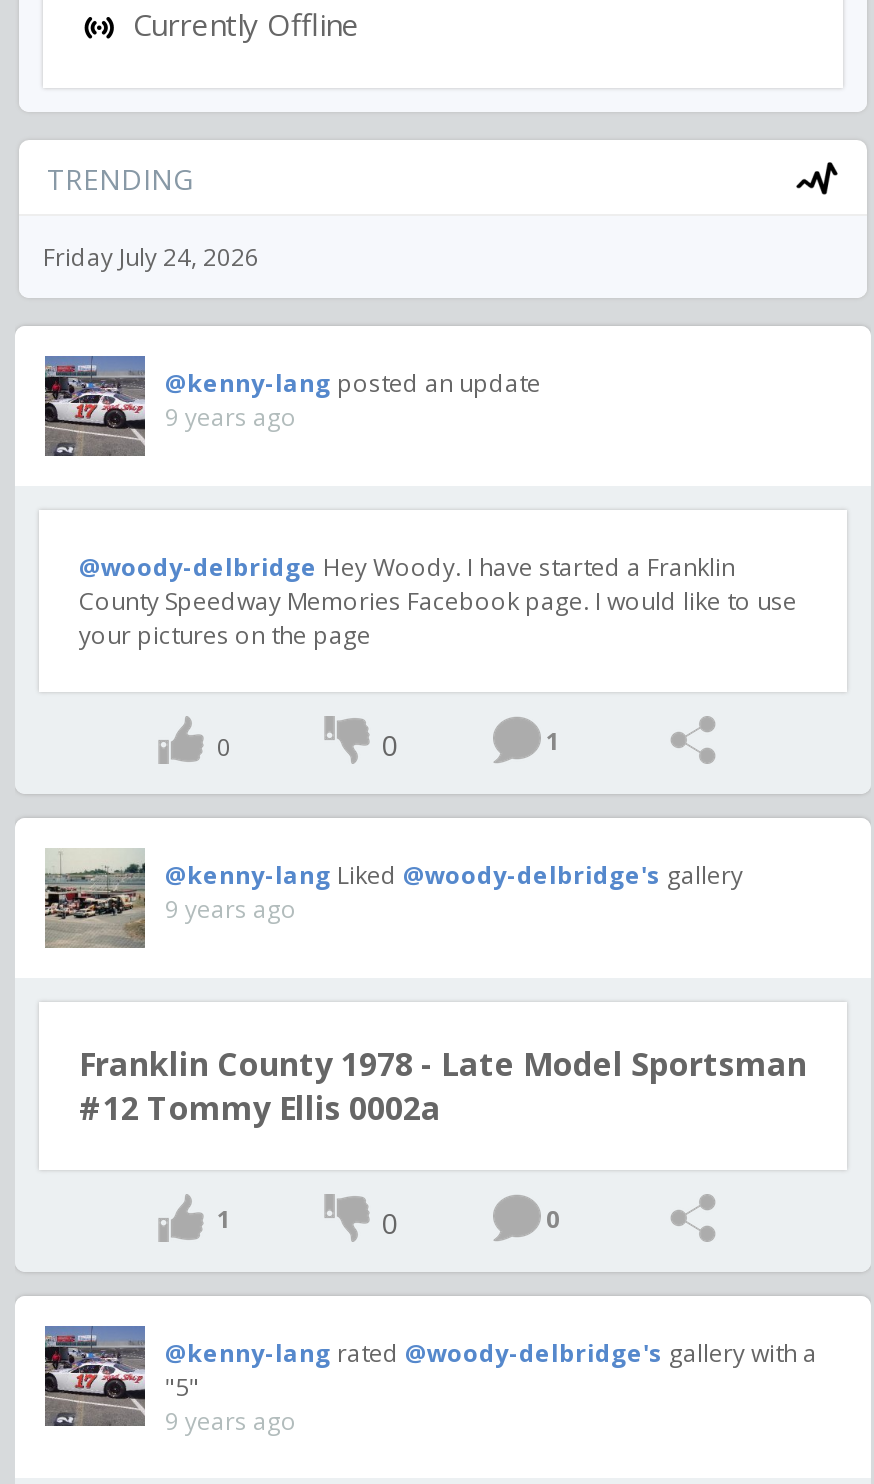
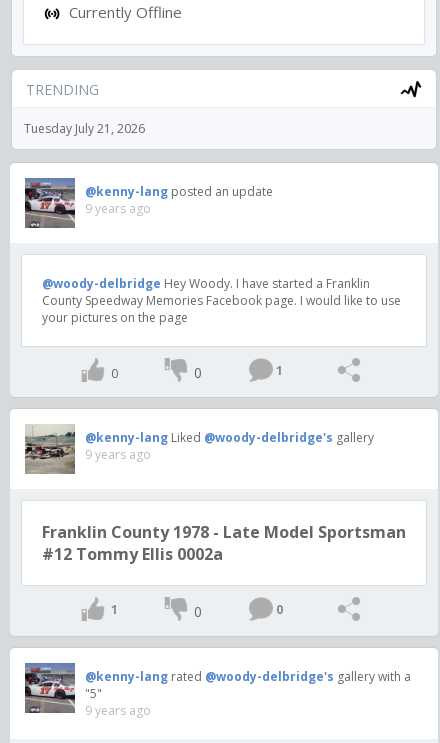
- Friday July 24, 2026
+ Tuesday July 21, 2026
